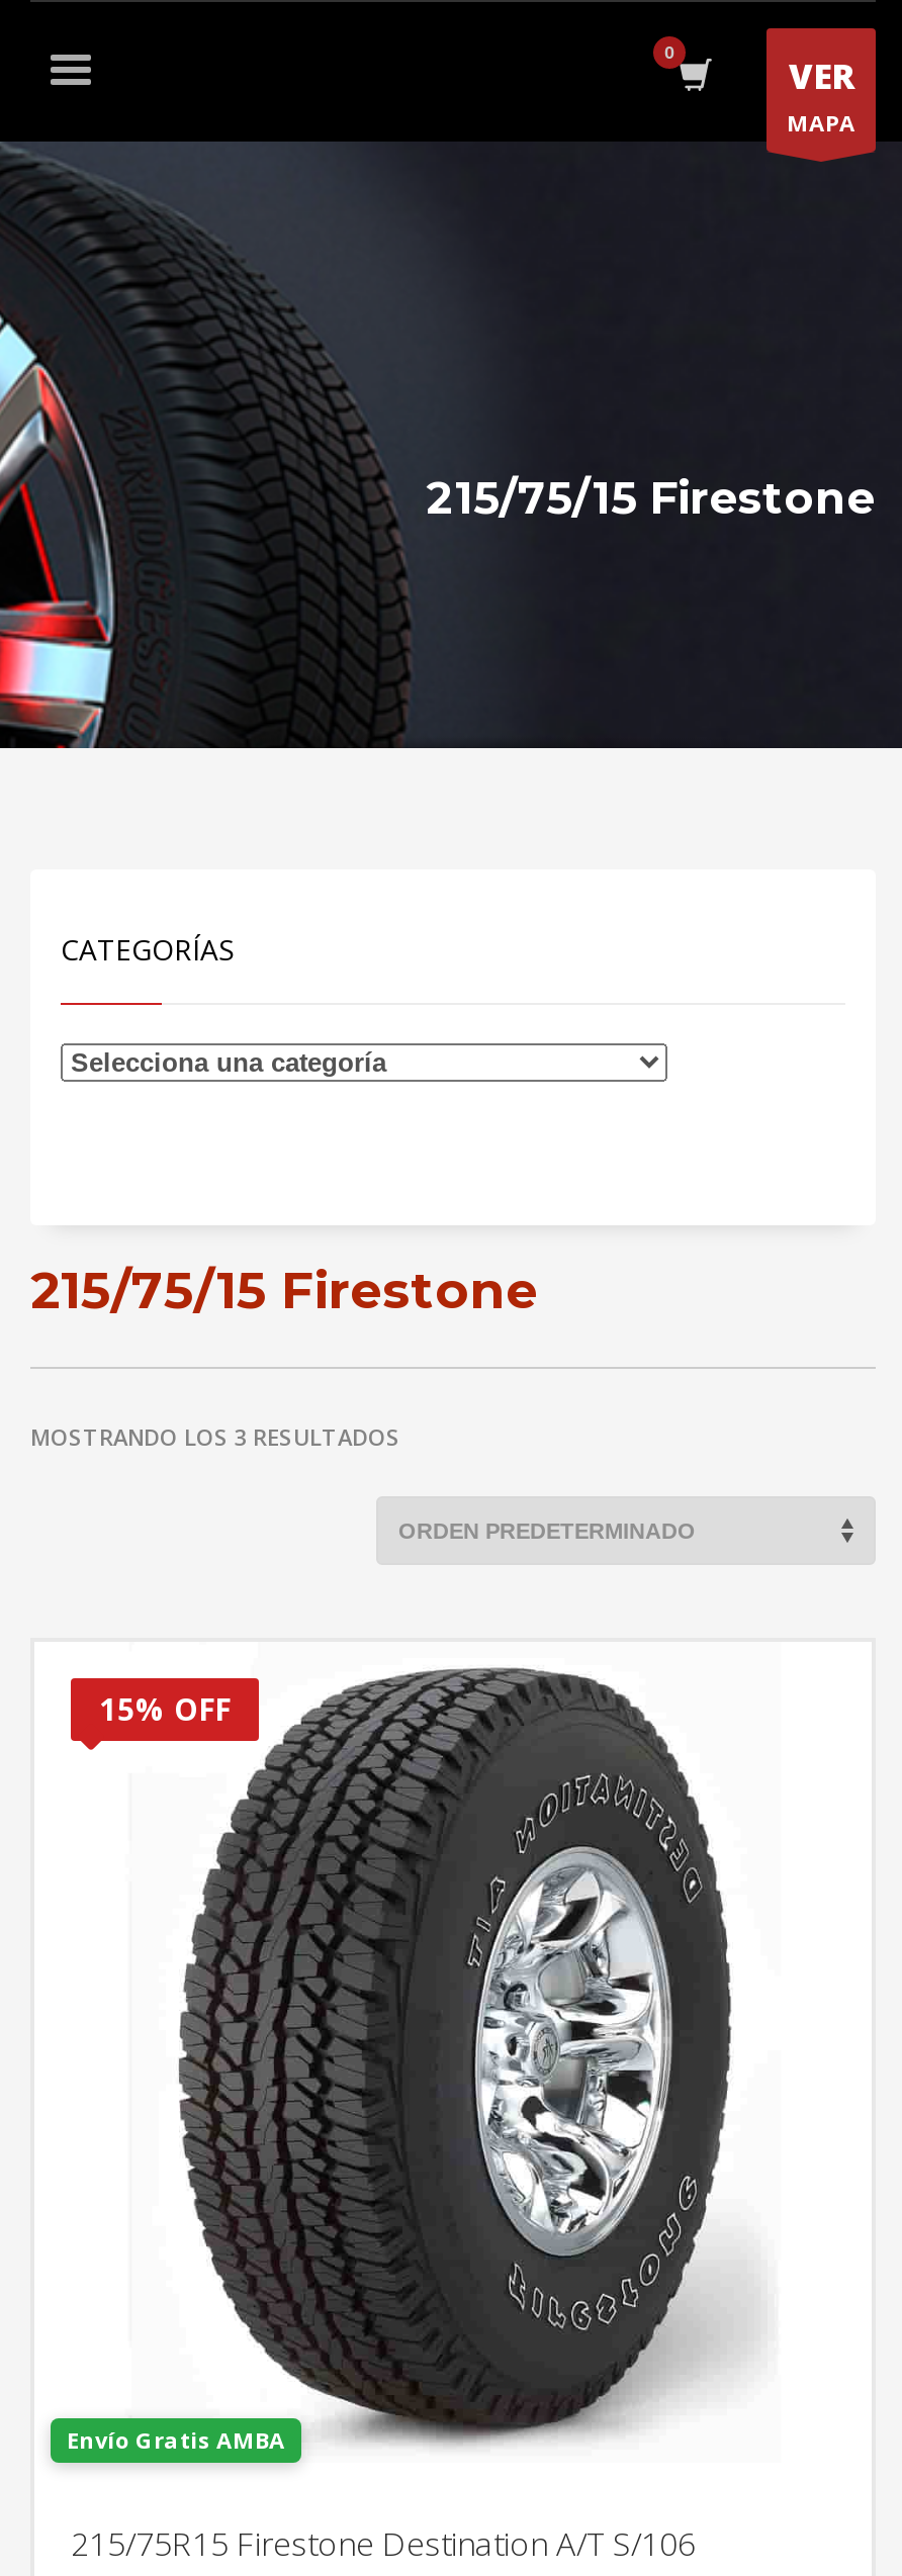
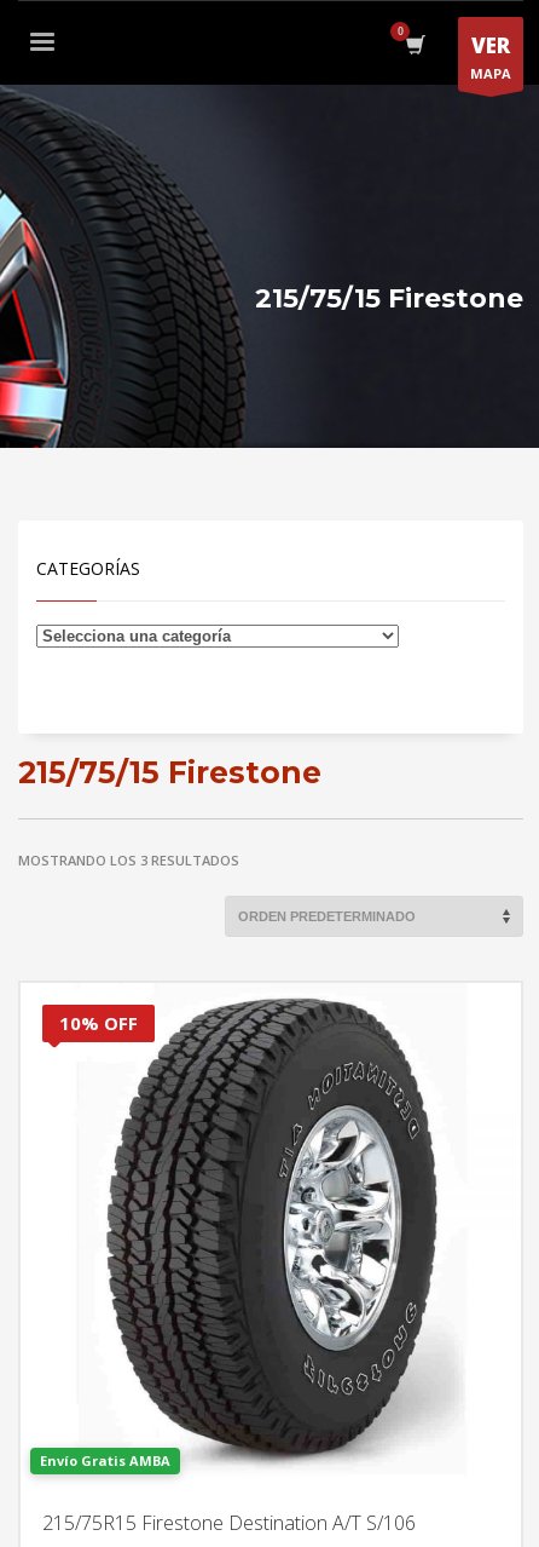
- 15% OFF
+ 10% OFF
